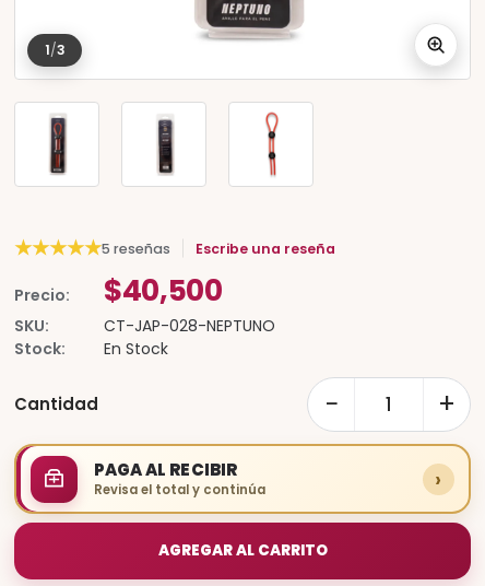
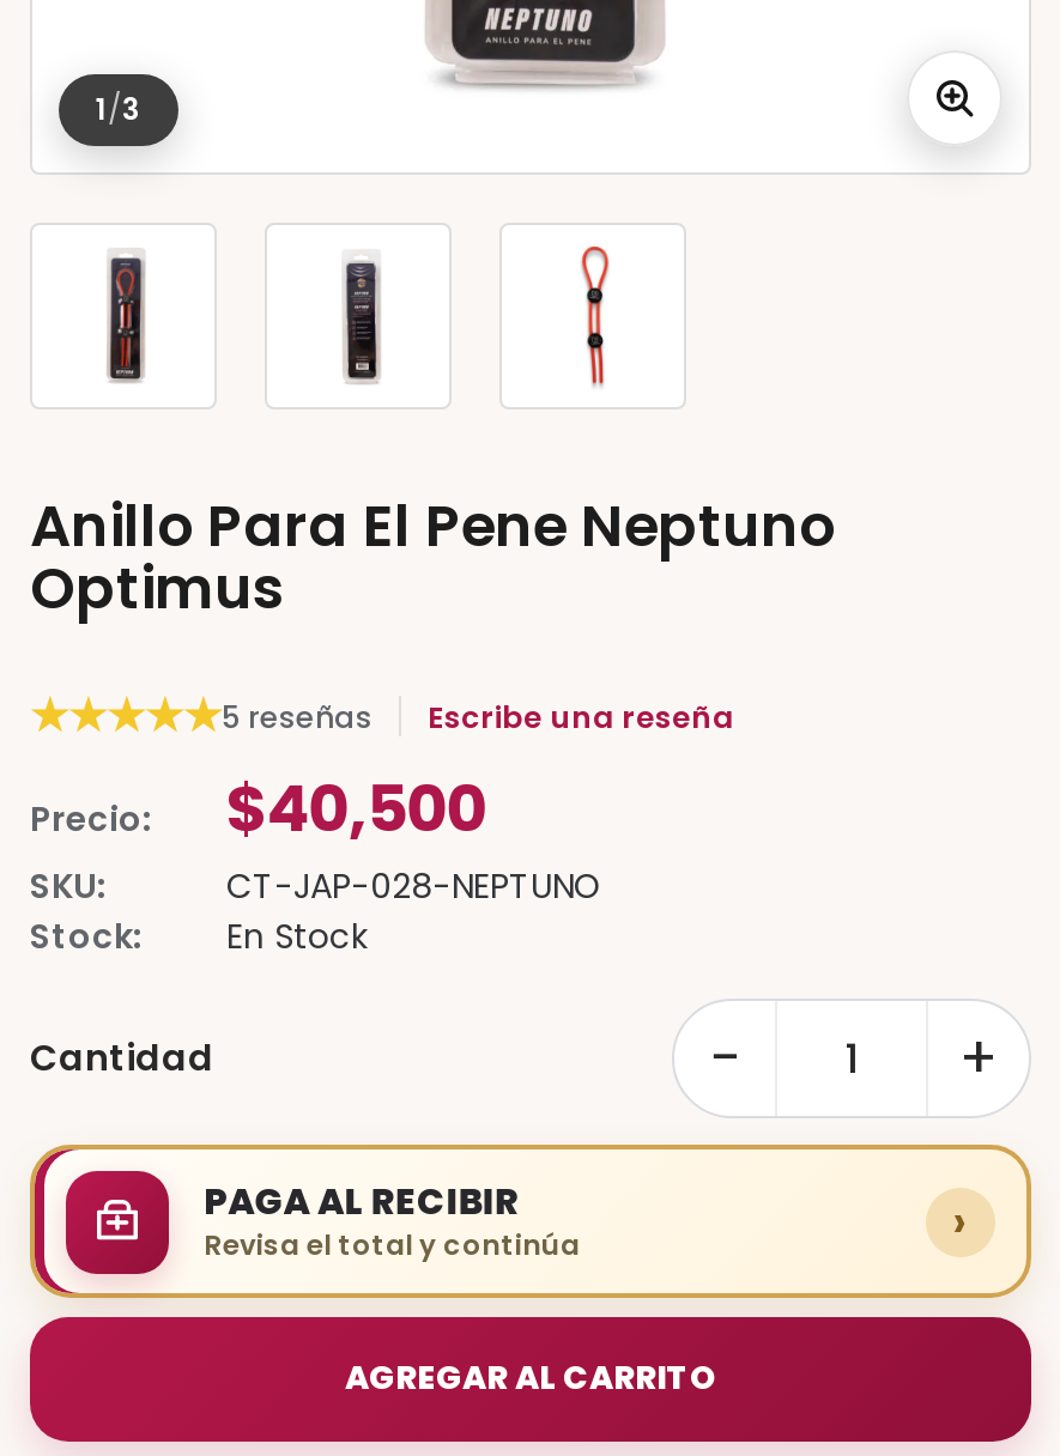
+ Anillo Para El Pene Neptuno
+ Optimus
